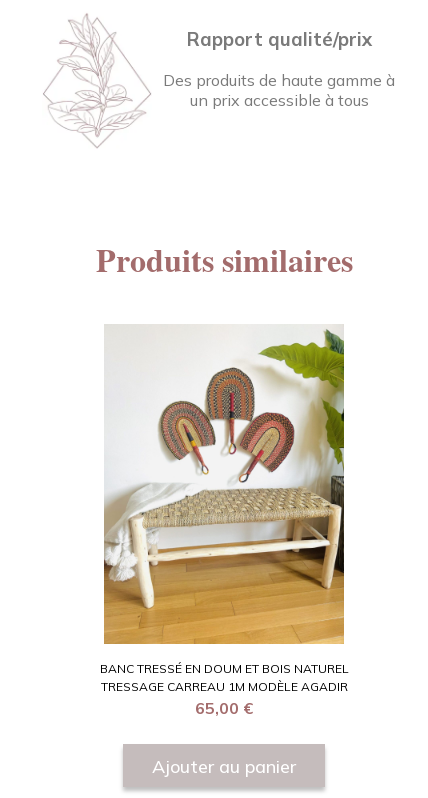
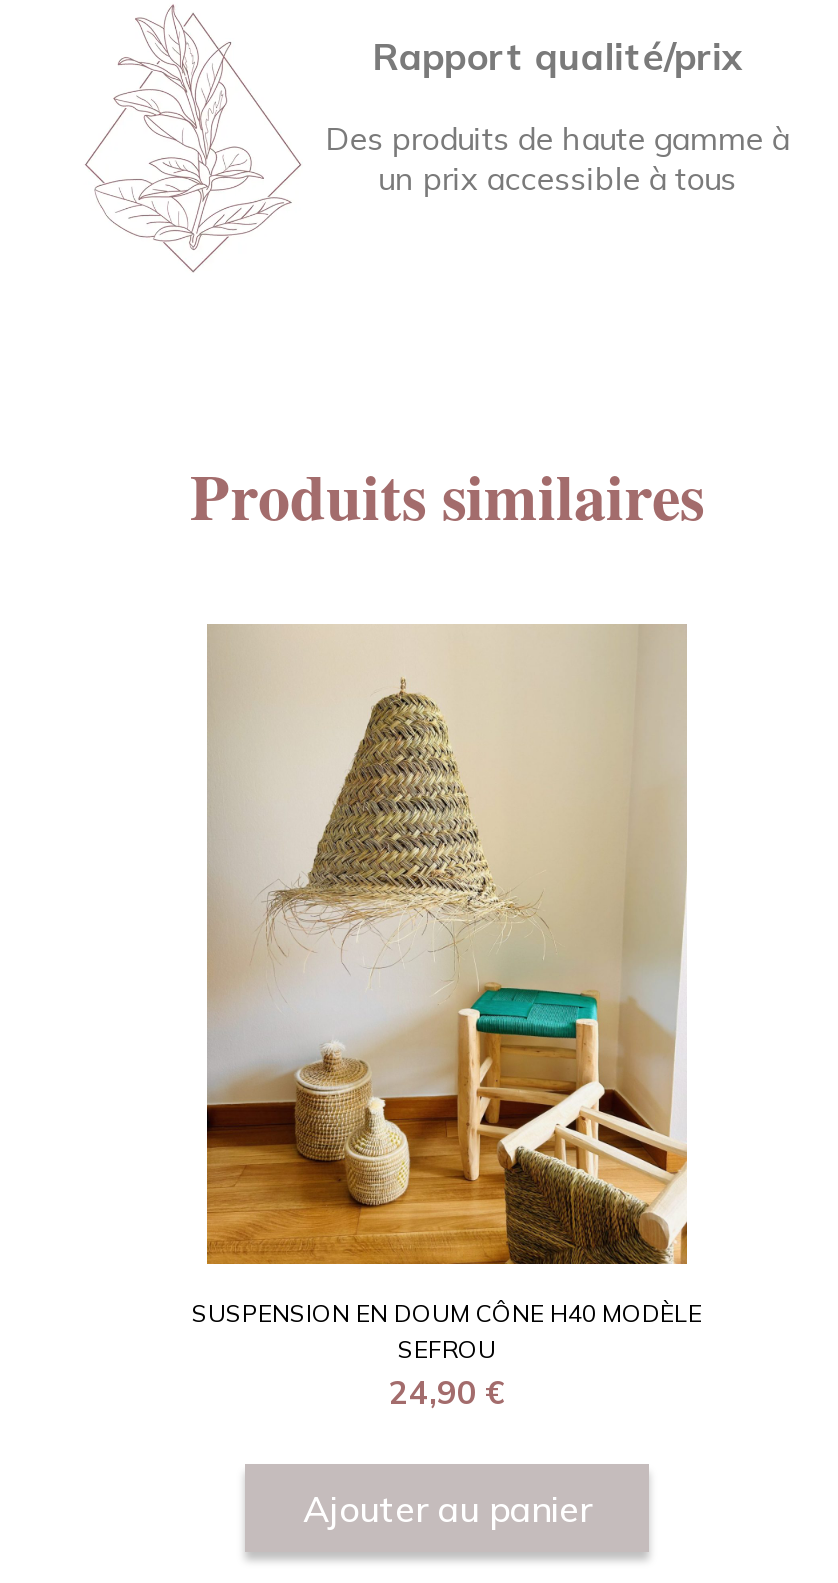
- [image]
- BANC TRESSÉ EN DOUM ET BOIS NATUREL
- TRESSAGE CARREAU 1M MODÈLE AGADIR
- 65,00 €
+ [image]
+ SUSPENSION EN DOUM CÔNE H40 MODÈLE
+ SEFROU
+ 24,90 €
